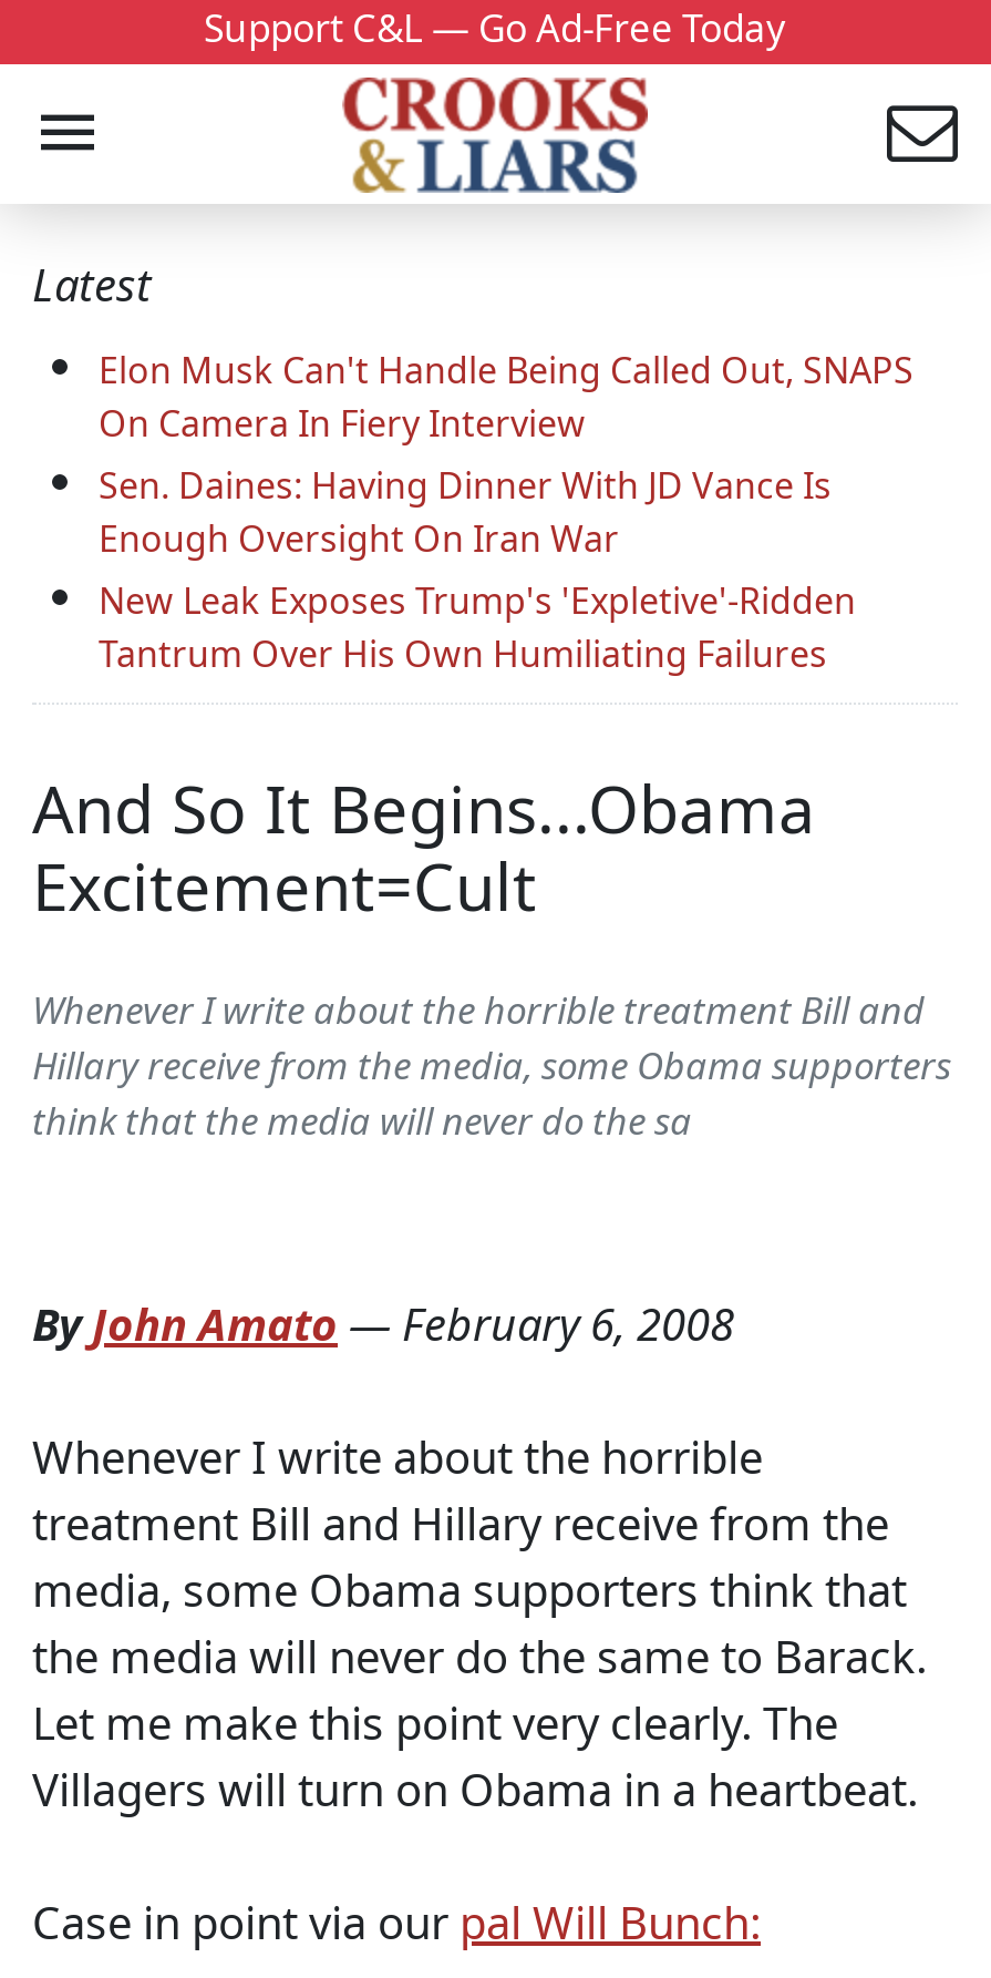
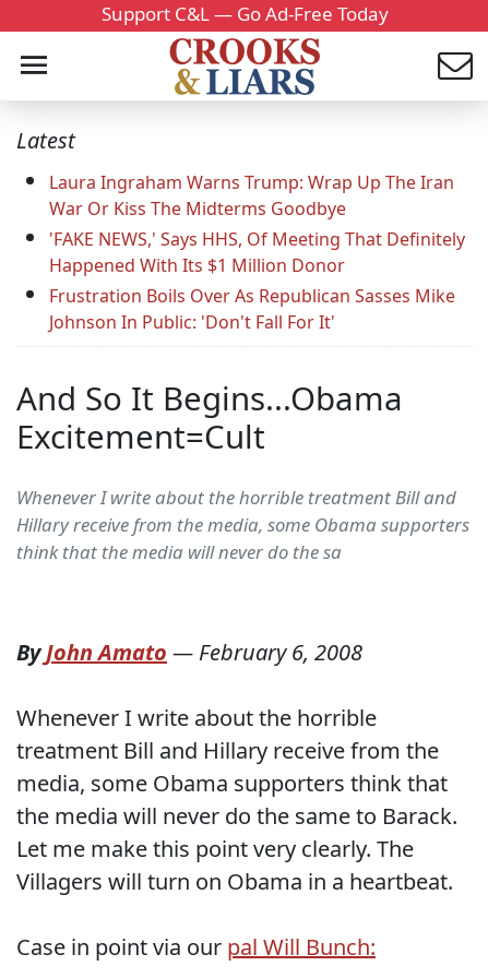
- Elon Musk Can't Handle Being Called Out, SNAPS
- On Camera In Fiery Interview
- Sen. Daines: Having Dinner With JD Vance Is
- Enough Oversight On Iran War
- New Leak Exposes Trump's 'Expletive'-Ridden
- Tantrum Over His Own Humiliating Failures
+ Laura Ingraham Warns Trump: Wrap Up The Iran
+ War Or Kiss The Midterms Goodbye
+ 'FAKE NEWS,' Says HHS, Of Meeting That Definitely
+ Happened With Its $1 Million Donor
+ Frustration Boils Over As Republican Sasses Mike
+ Johnson In Public: 'Don't Fall For It'
